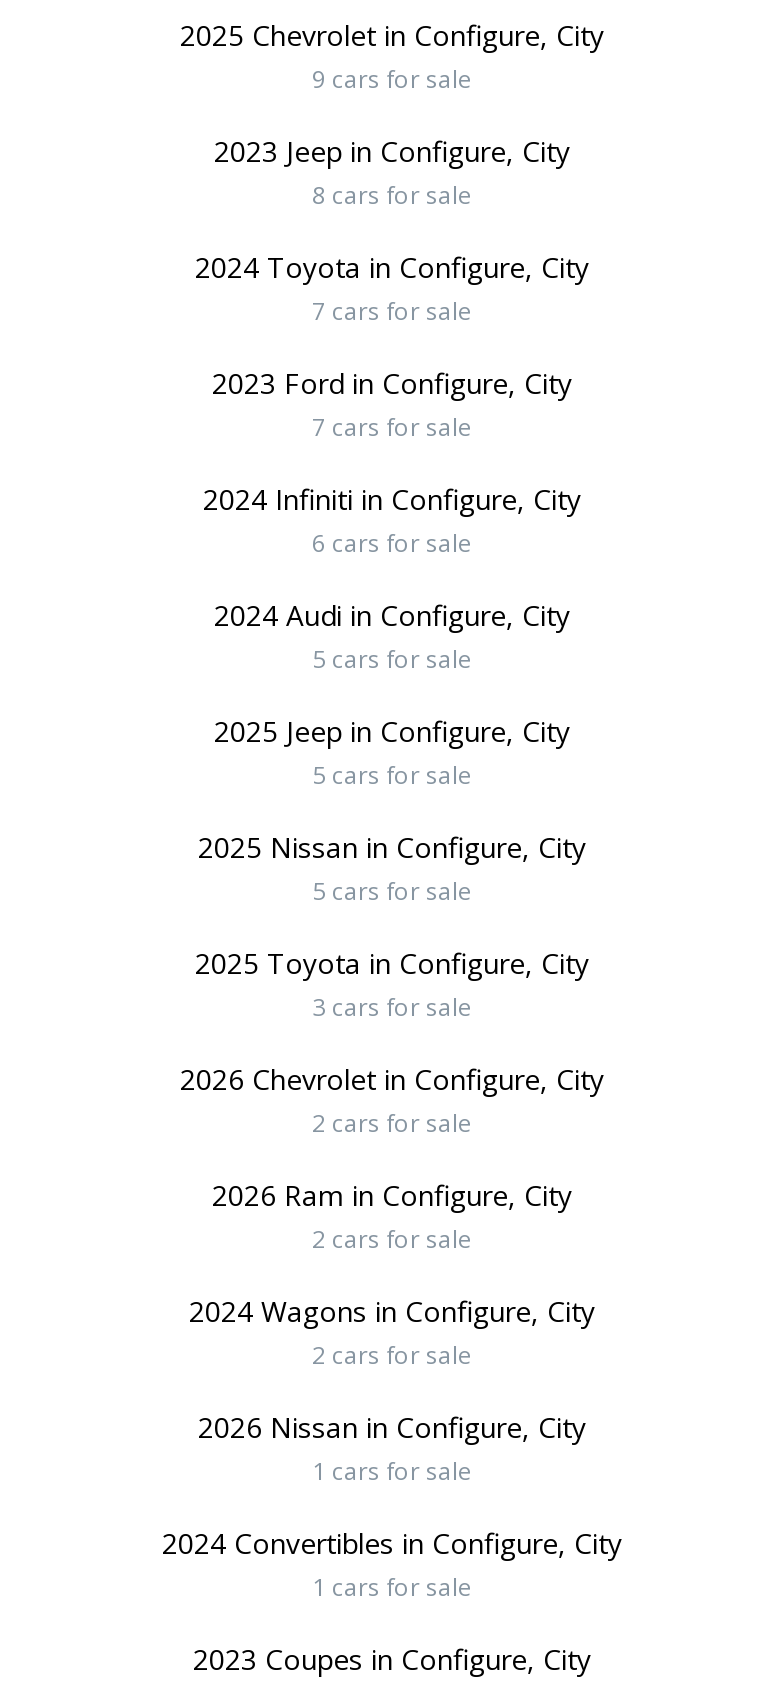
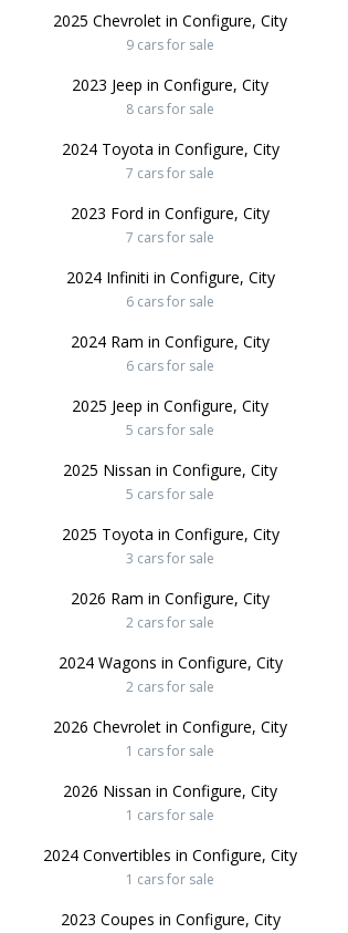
- 2024 Audi in Configure, City
+ 2024 Ram in Configure, City

- 5 cars for sale
+ 6 cars for sale

moved down: 2026 Chevrolet in Configure, City

- 2 cars for sale

moved up: 2026 Ram in Configure, City | 2 cars for sale | 2024 Wagons in Configure, City | 2 cars for sale

+ 1 cars for sale
